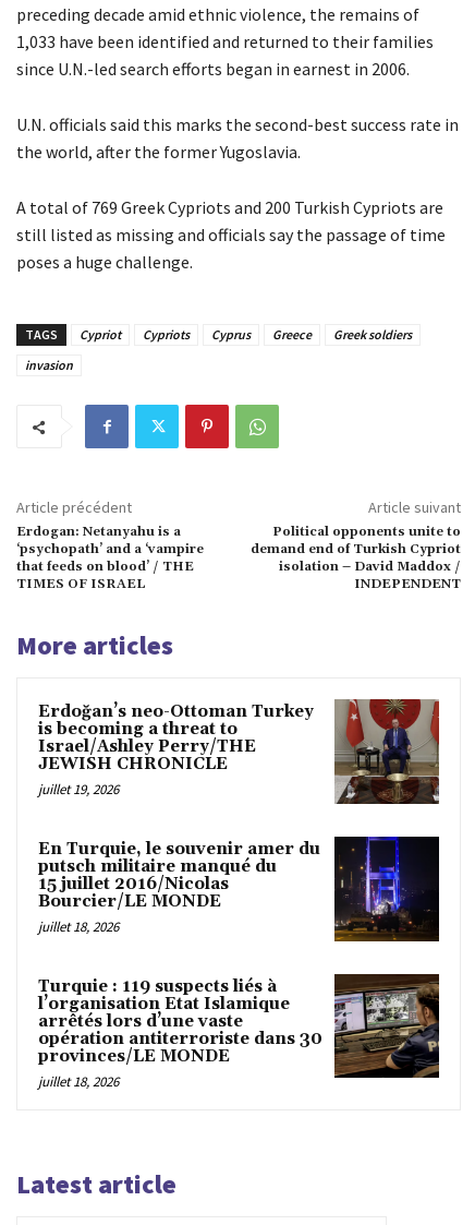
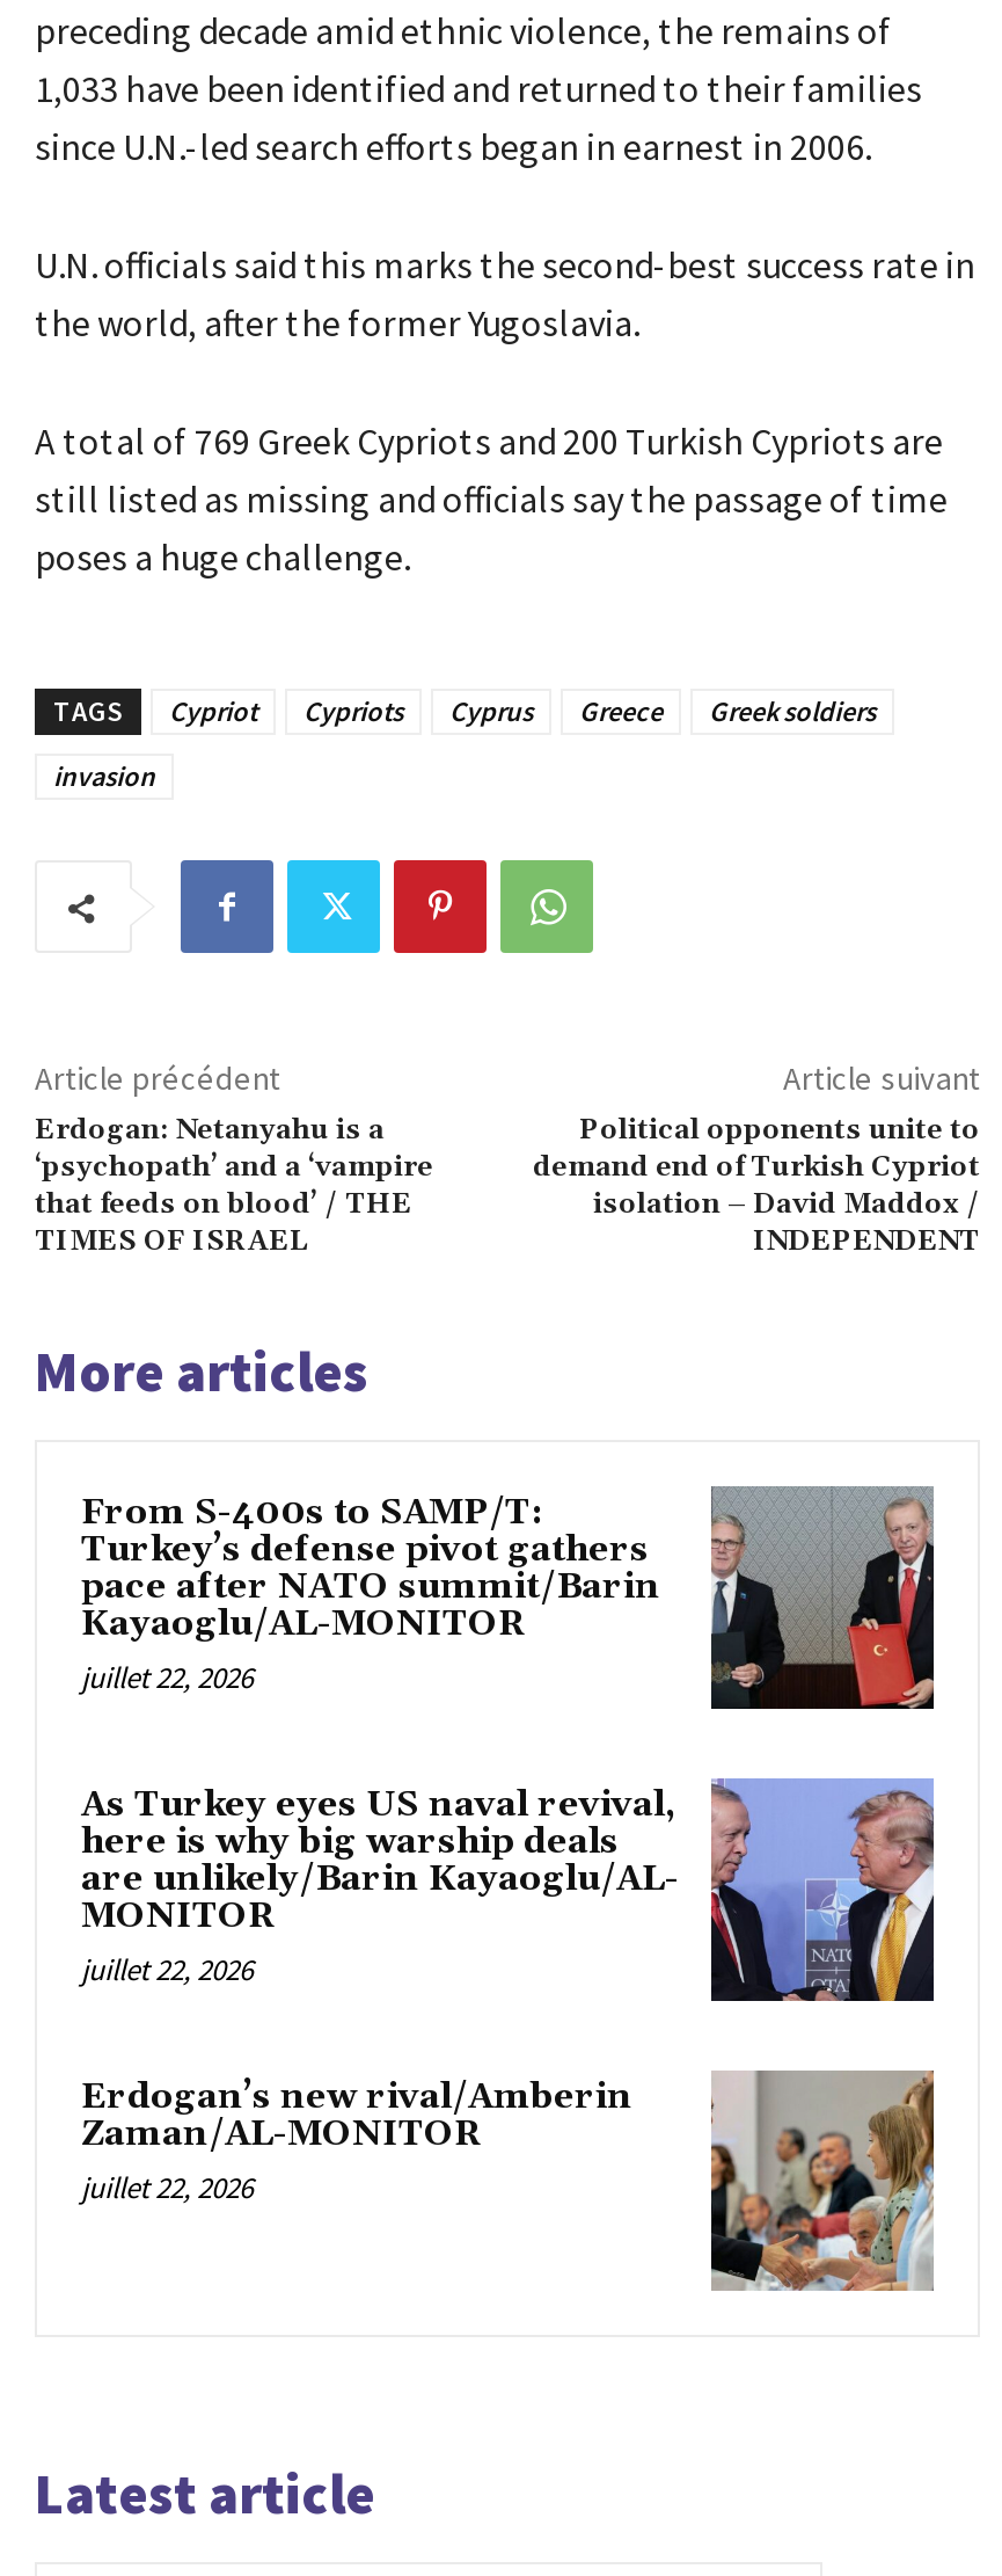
- [image]
- Erdoğan’s neo-Ottoman Turkey
- is becoming a threat to
- Israel/Ashley Perry/THE
- JEWISH CHRONICLE
- juillet 19, 2026
+ [image]
+ From S-400s to SAMP/T:
+ Turkey’s defense pivot gathers
+ pace after NATO summit/Barin
+ Kayaoglu/AL-MONITOR
+ juillet 22, 2026

- [image]
- En Turquie, le souvenir amer du
- putsch militaire manqué du
- 15 juillet 2016/Nicolas
- Bourcier/LE MONDE
- juillet 18, 2026
+ [image]
+ As Turkey eyes US naval revival,
+ here is why big warship deals
+ are unlikely/Barin Kayaoglu/AL-
+ MONITOR
+ juillet 22, 2026

- [image]
- Turquie : 119 suspects liés à
- l’organisation Etat Islamique
- arrêtés lors d’une vaste
- opération antiterroriste dans 30
- provinces/LE MONDE
- juillet 18, 2026
+ [image]
+ Erdogan’s new rival/Amberin
+ Zaman/AL-MONITOR
+ juillet 22, 2026
